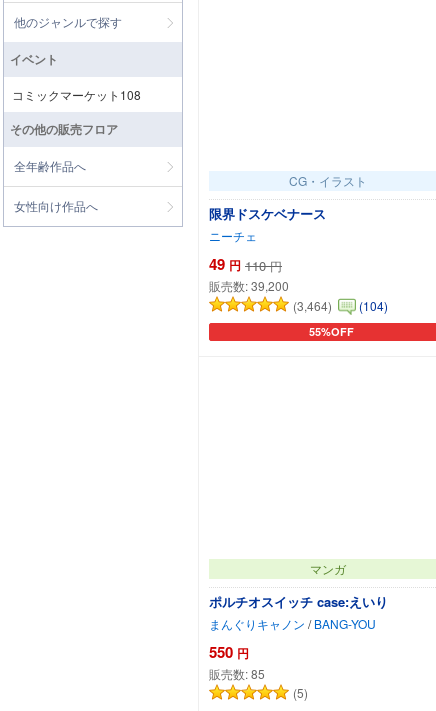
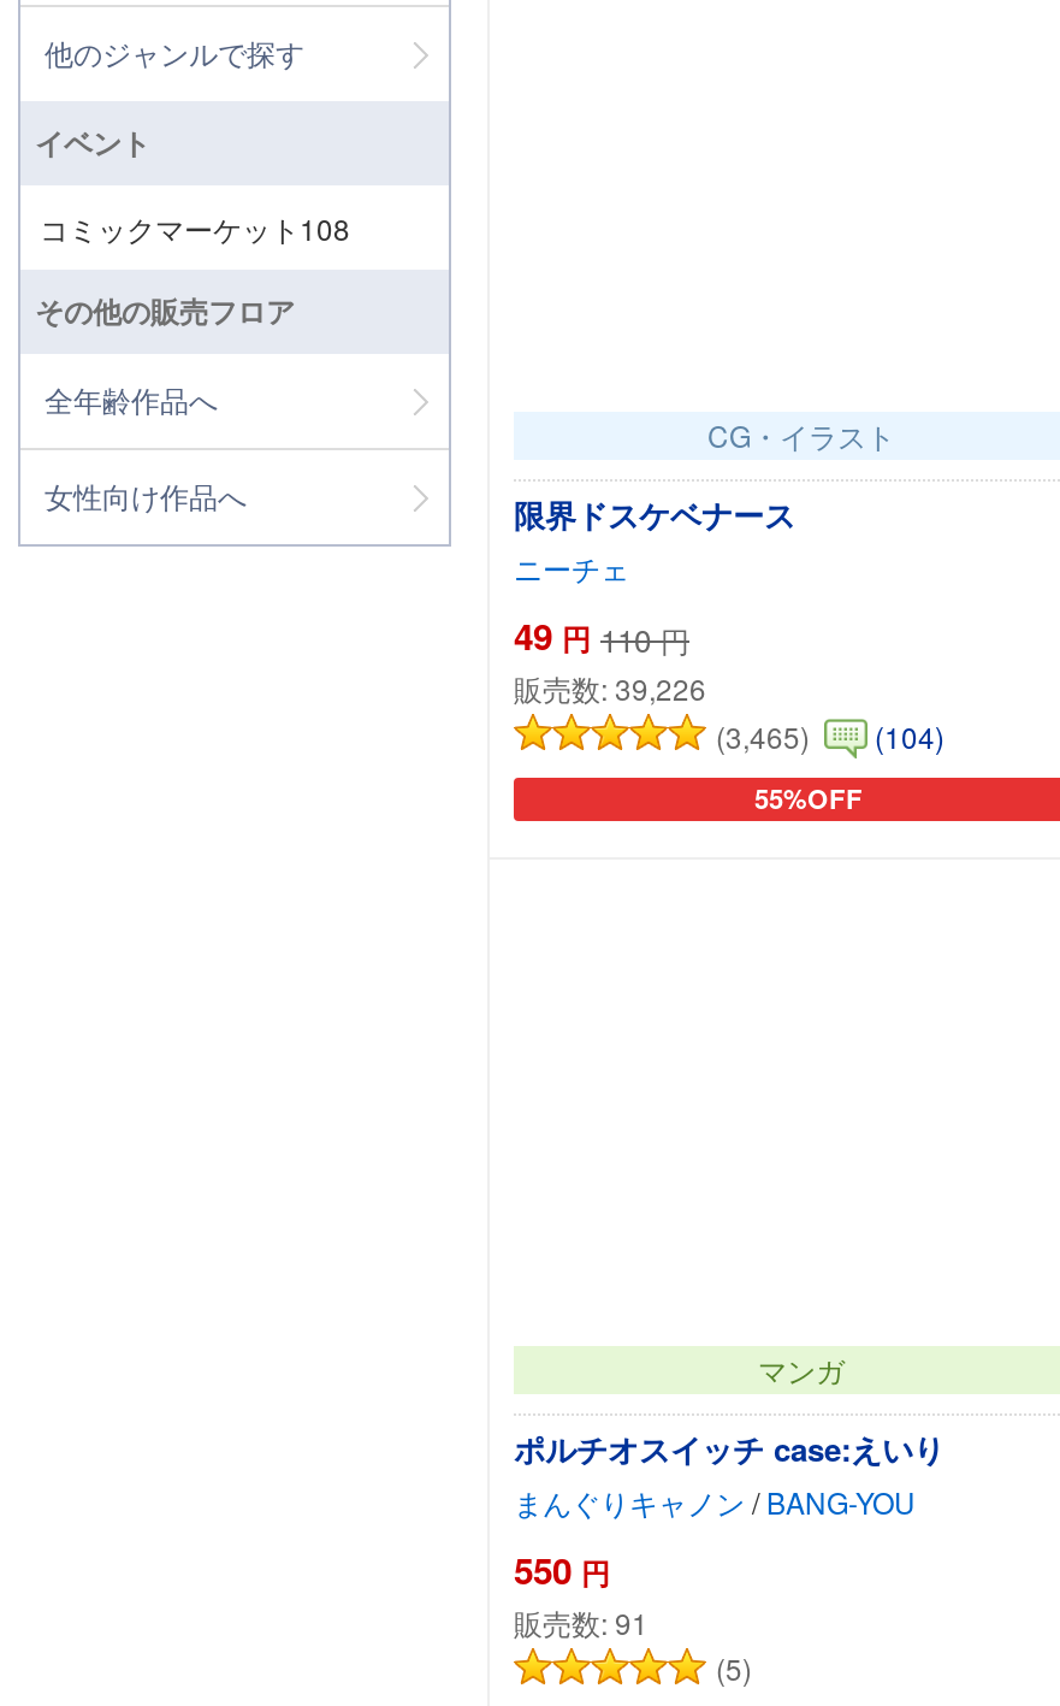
- 販売数: 39,200
+ 販売数: 39,226

- (3,464) (104)
+ (3,465) (104)

- 販売数: 85
+ 販売数: 91
